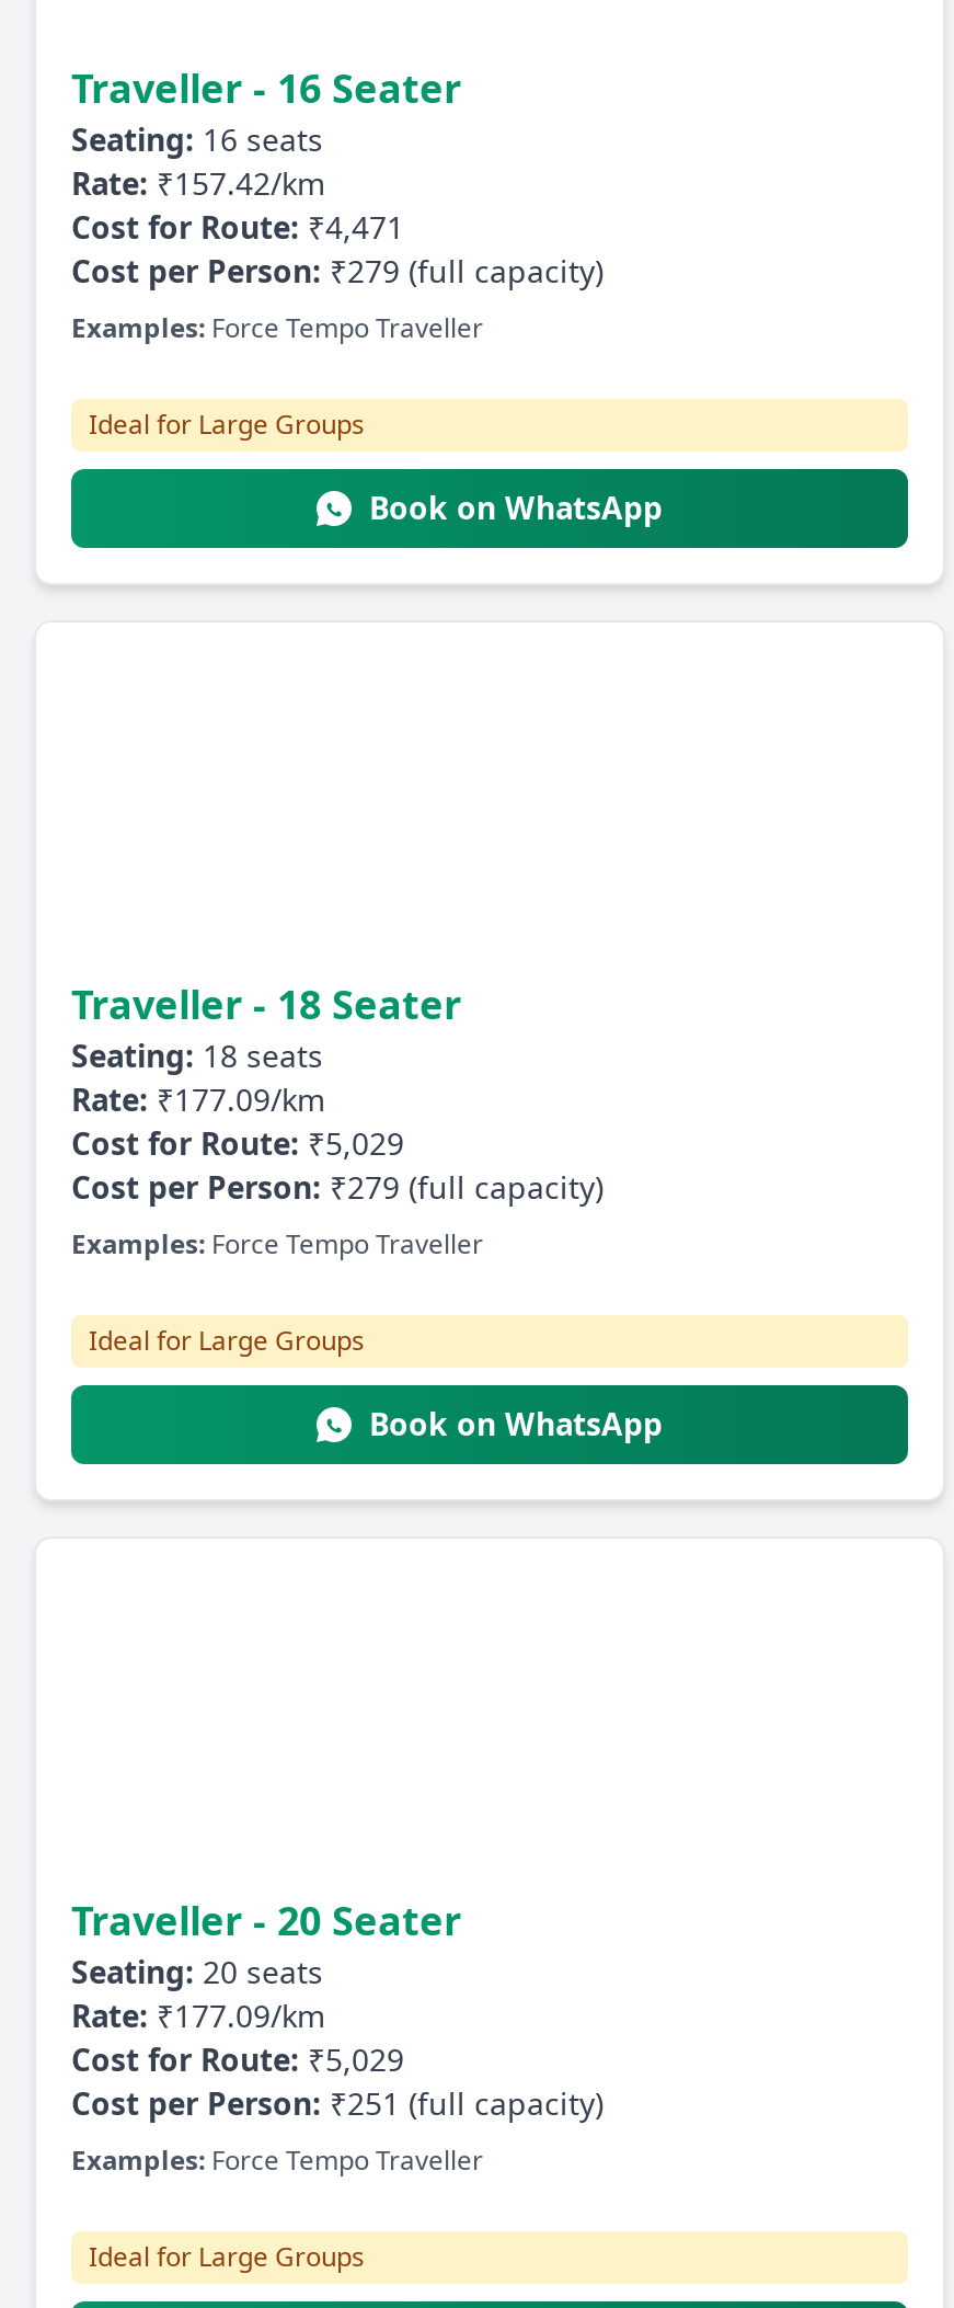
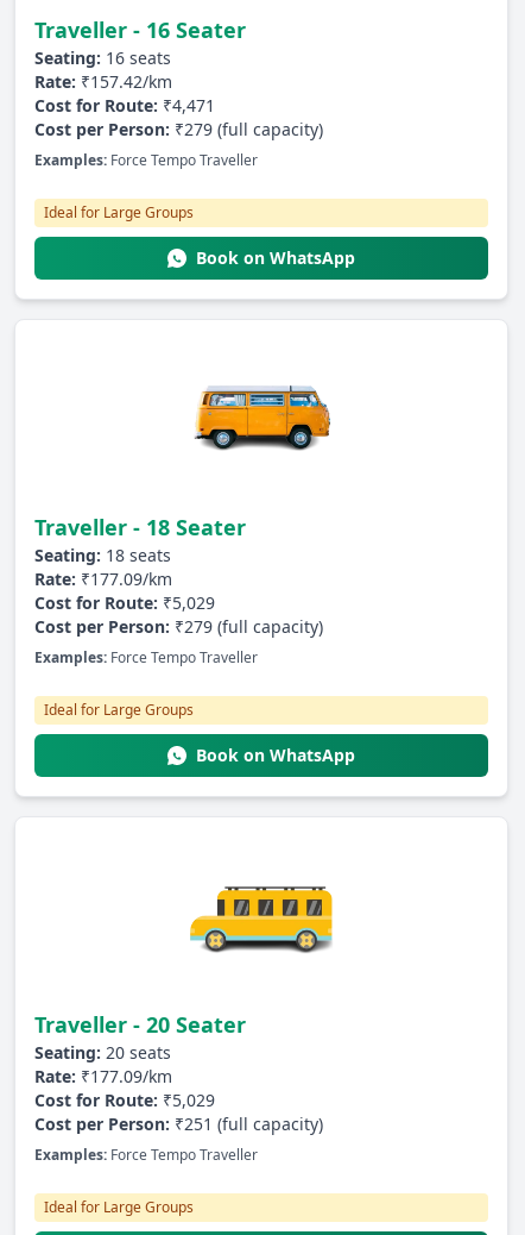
+ [image]

+ [image]
